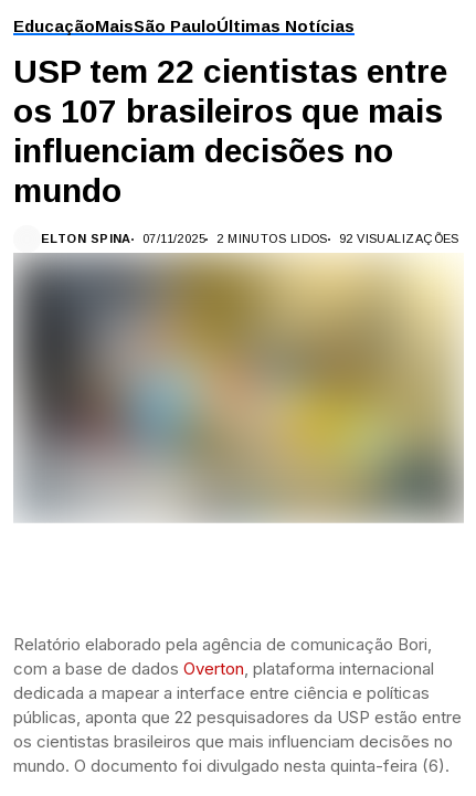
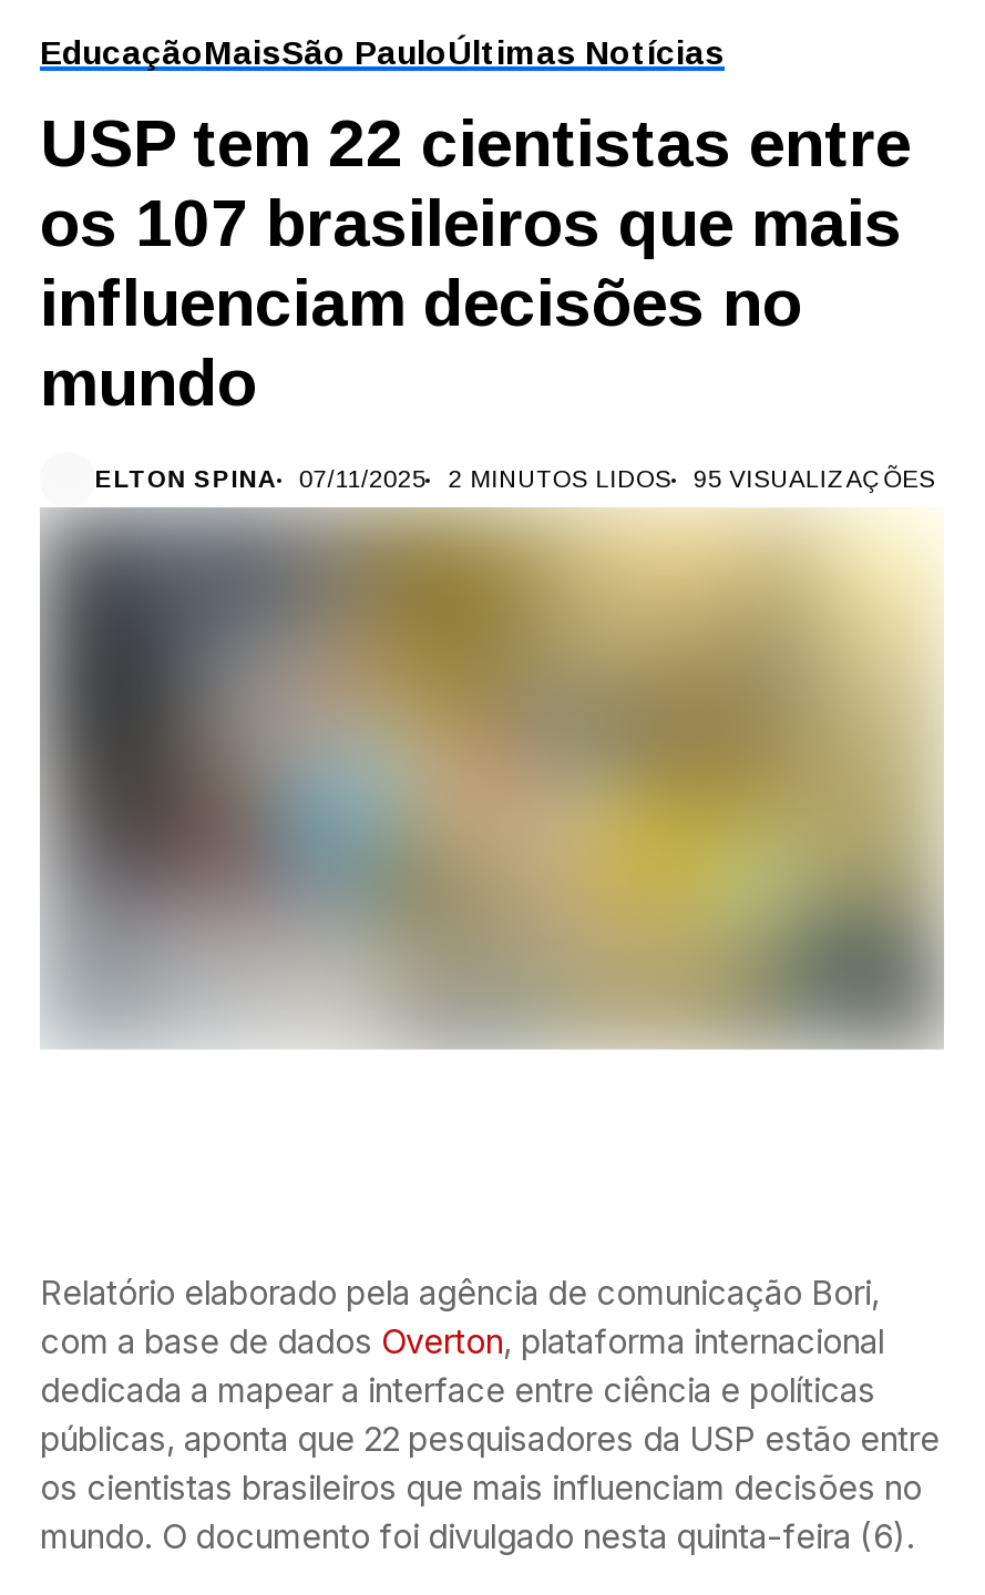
- 92 VISUALIZAÇÕES
+ 95 VISUALIZAÇÕES
